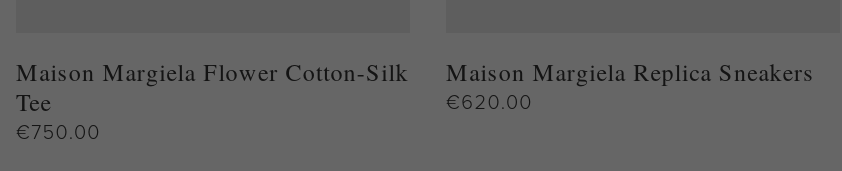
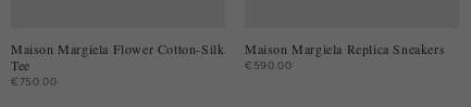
- €620.00
+ €590.00
